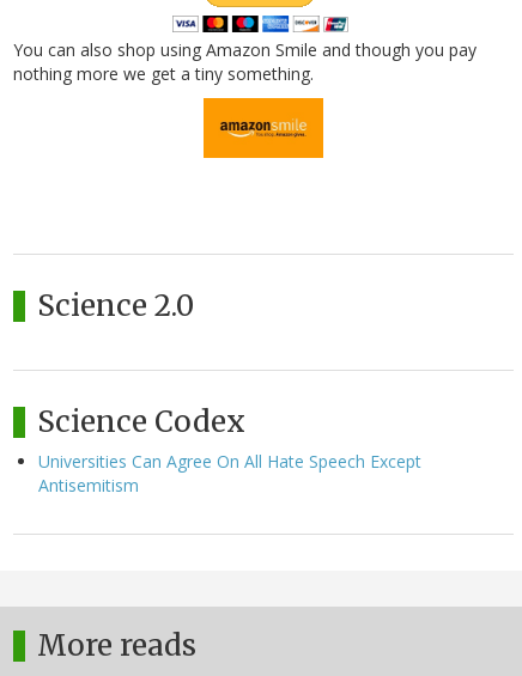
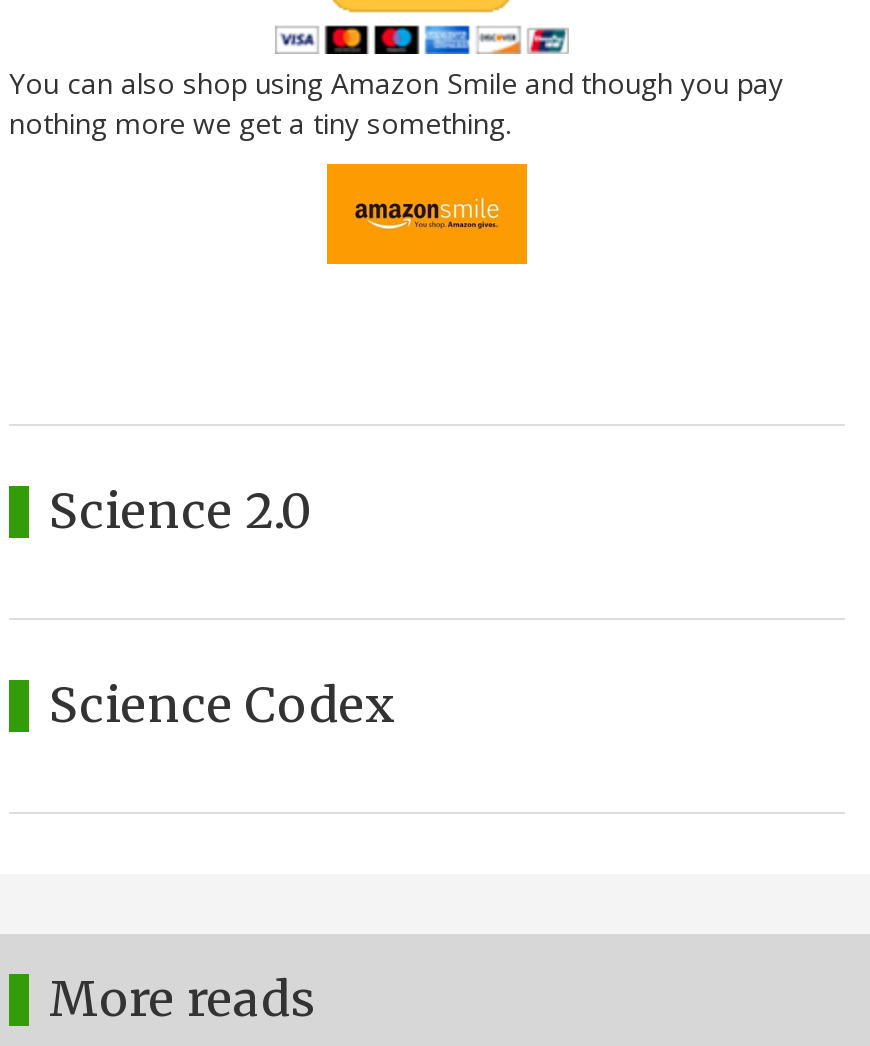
- Universities Can Agree On All Hate Speech Except
- Antisemitism
